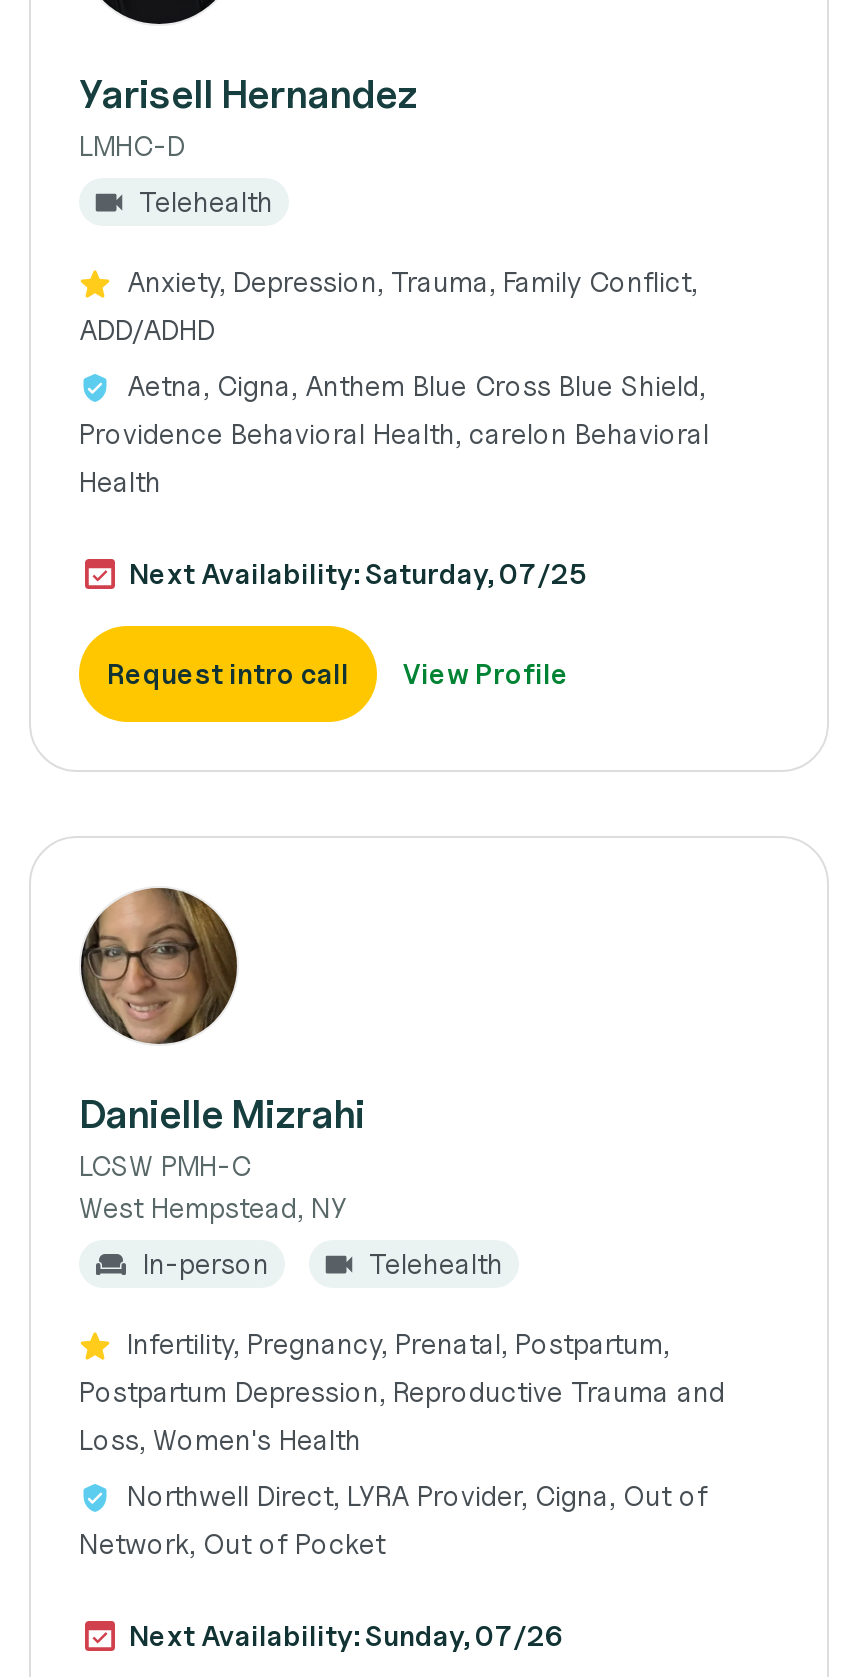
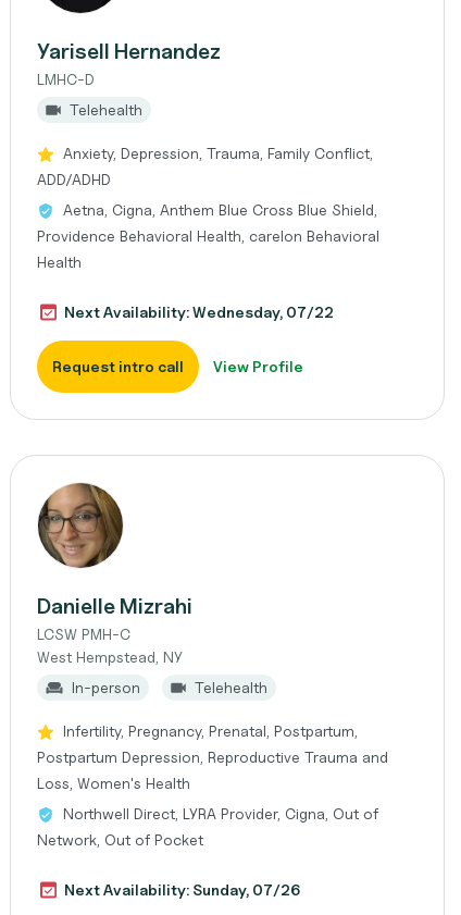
- Next Availability: Saturday, 07/25
+ Next Availability: Wednesday, 07/22
